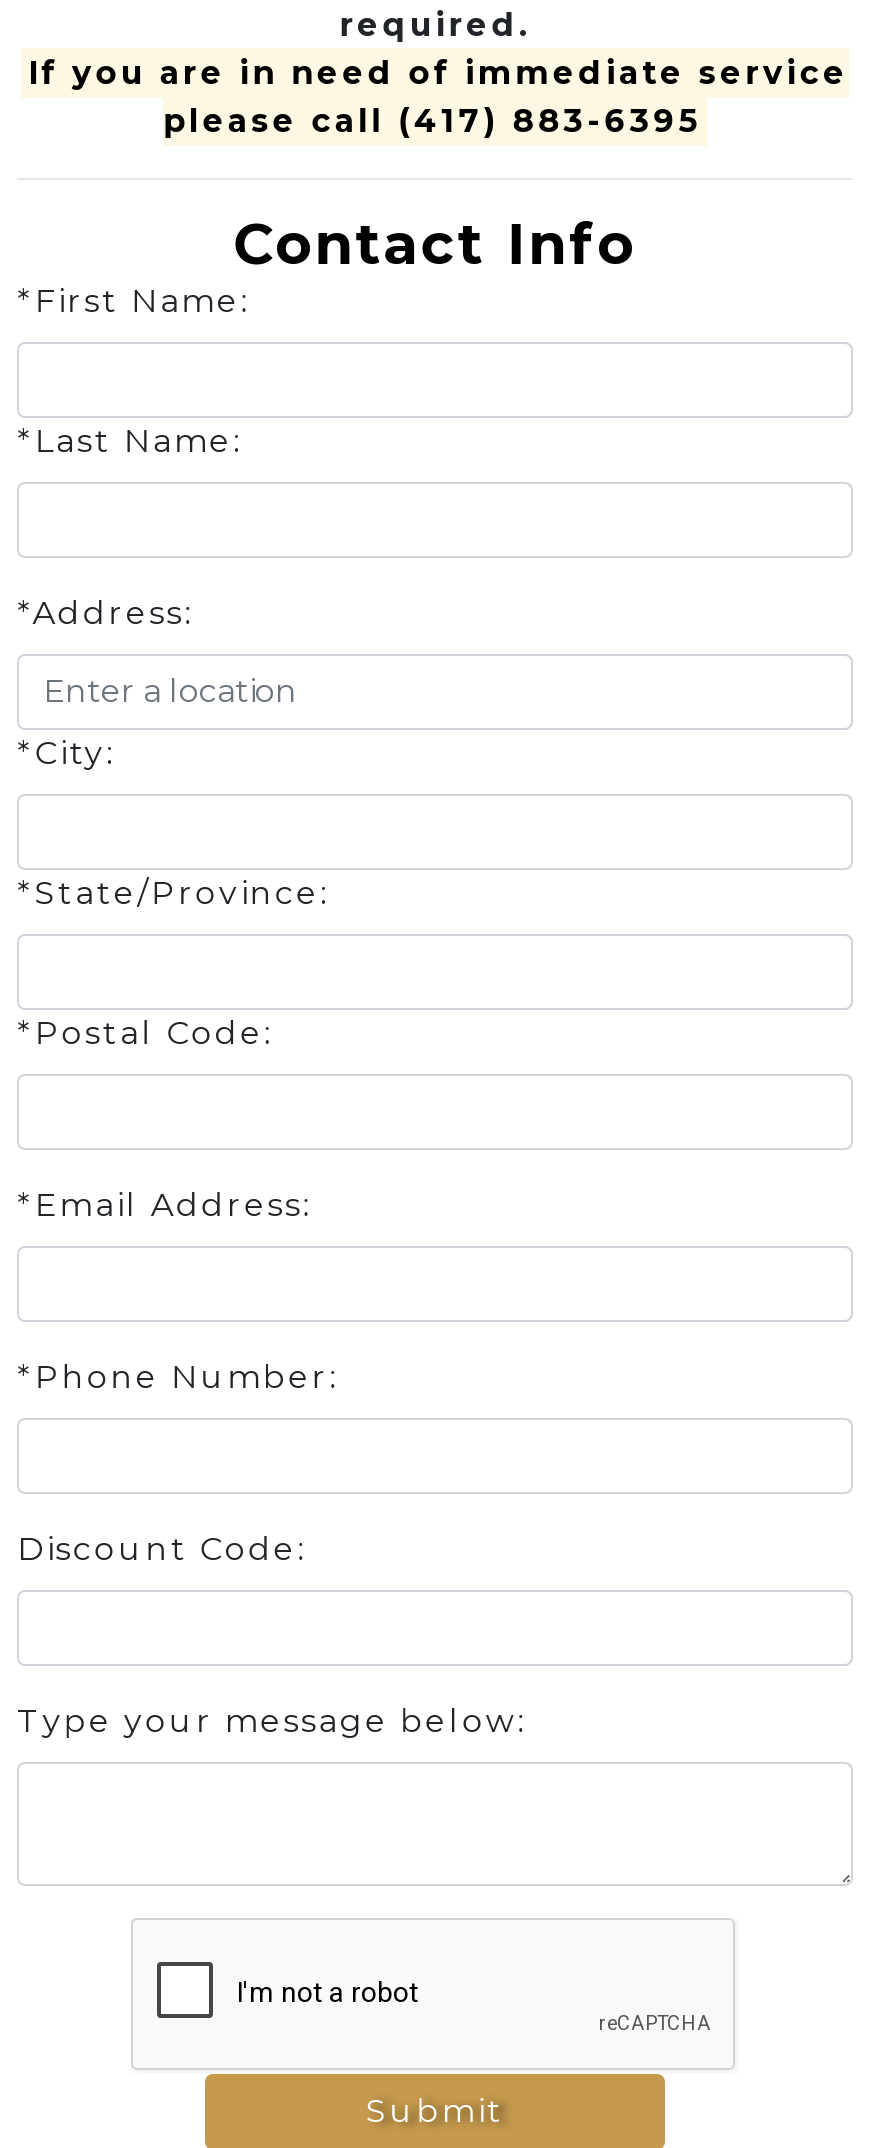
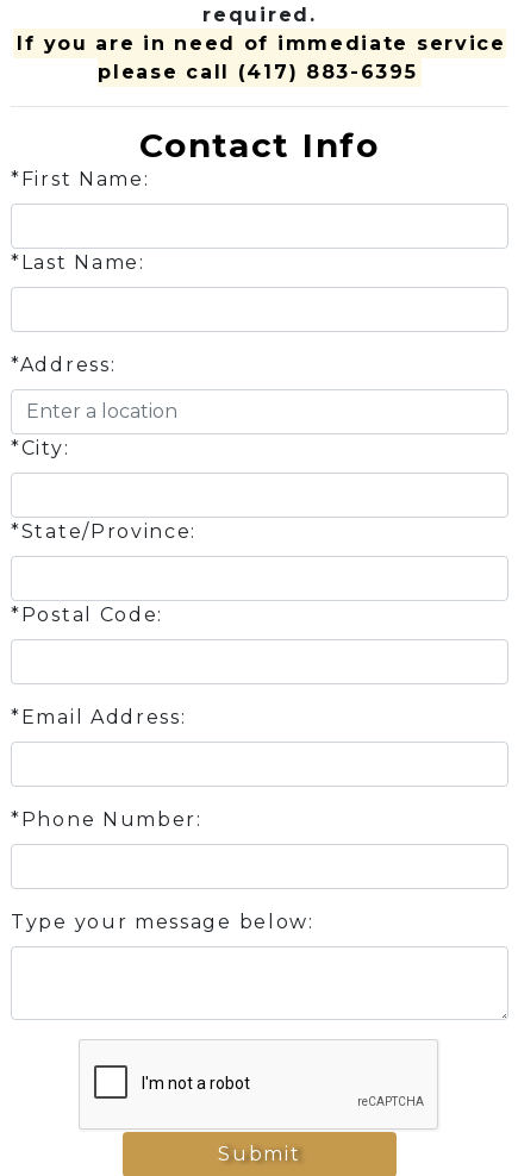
- Discount Code:
